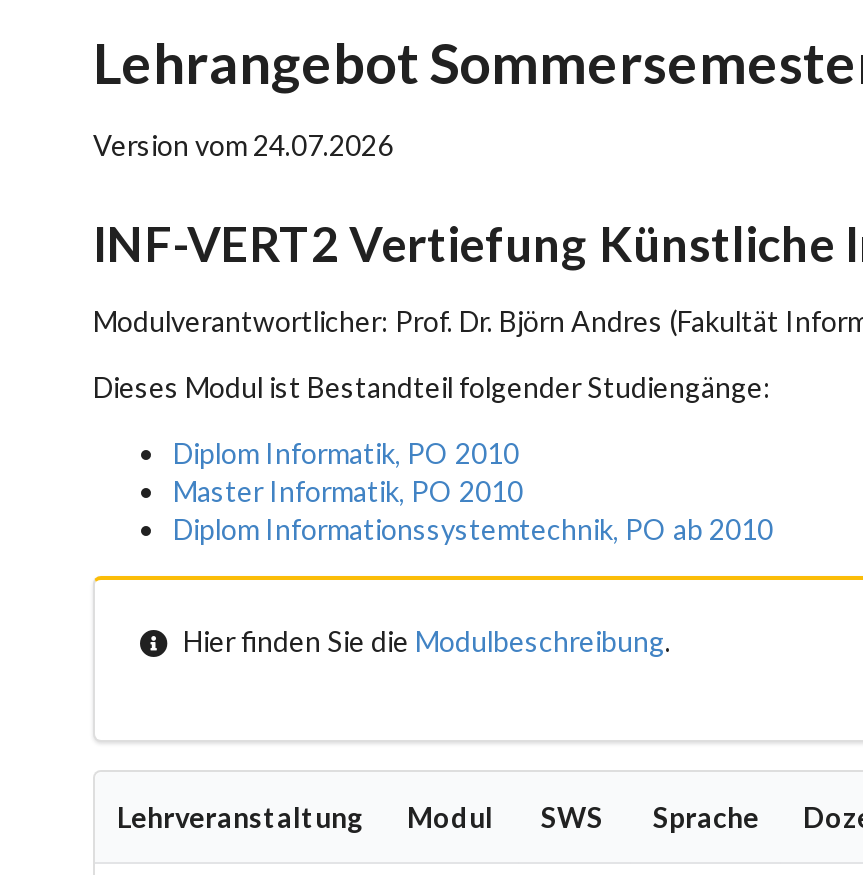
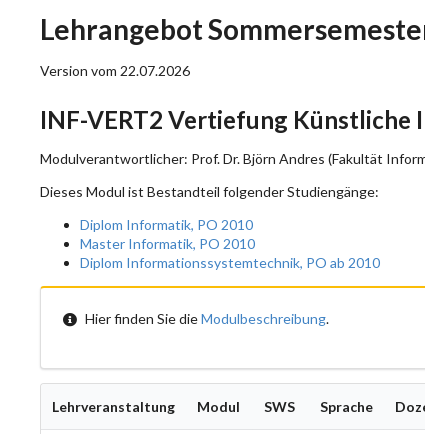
- Version vom 24.07.2026
+ Version vom 22.07.2026
